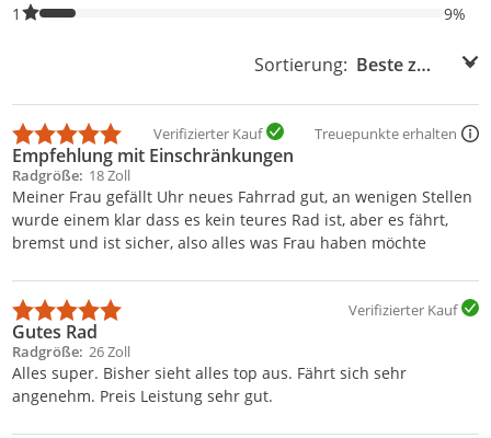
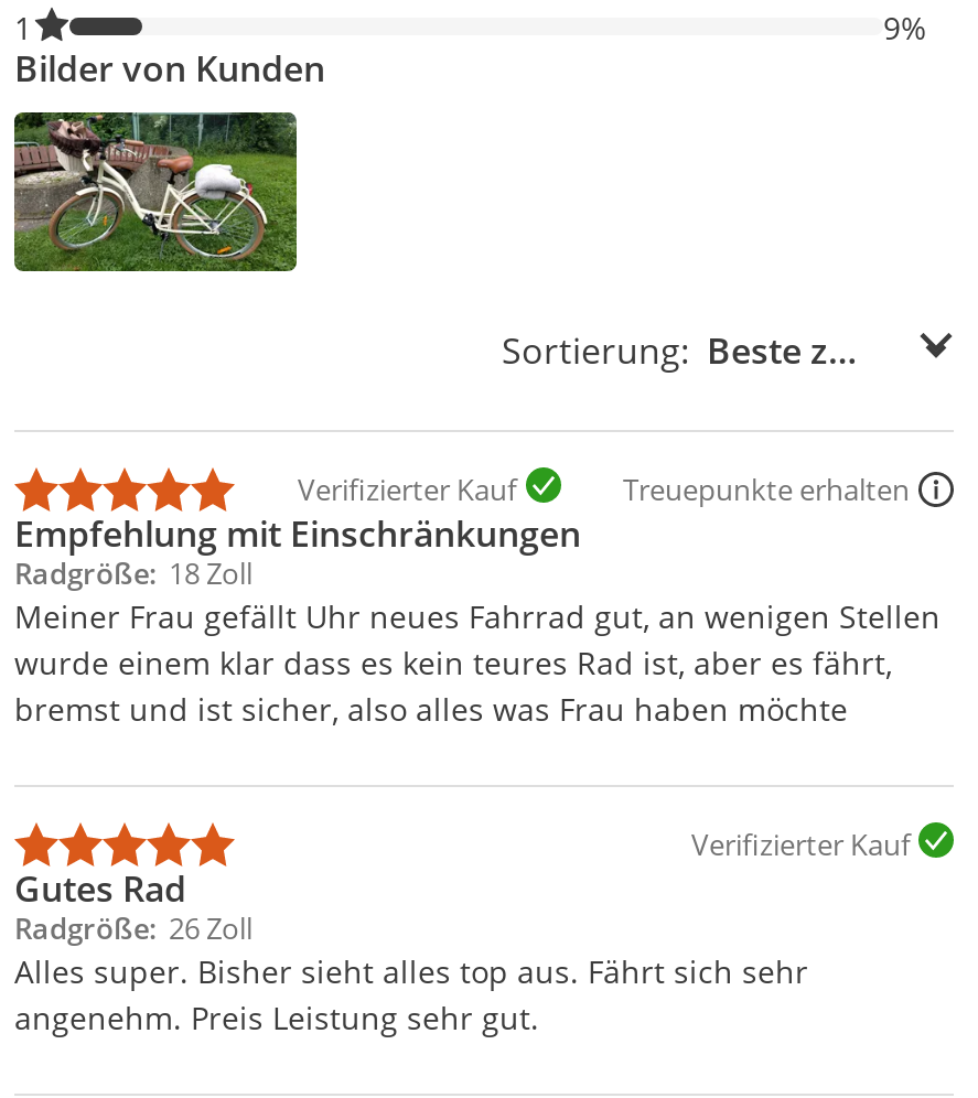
+ [image]

+ Bilder von Kunden
